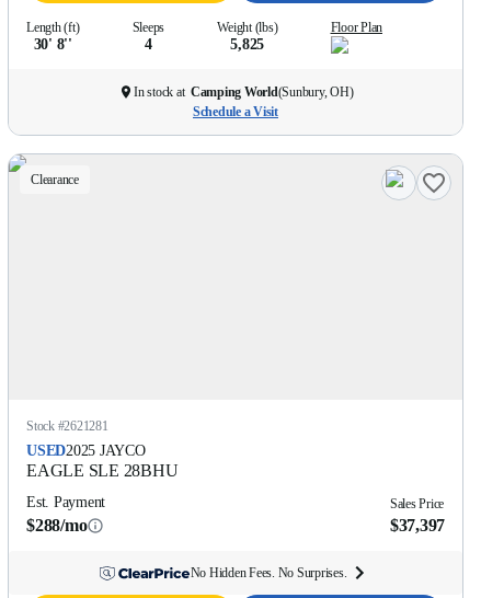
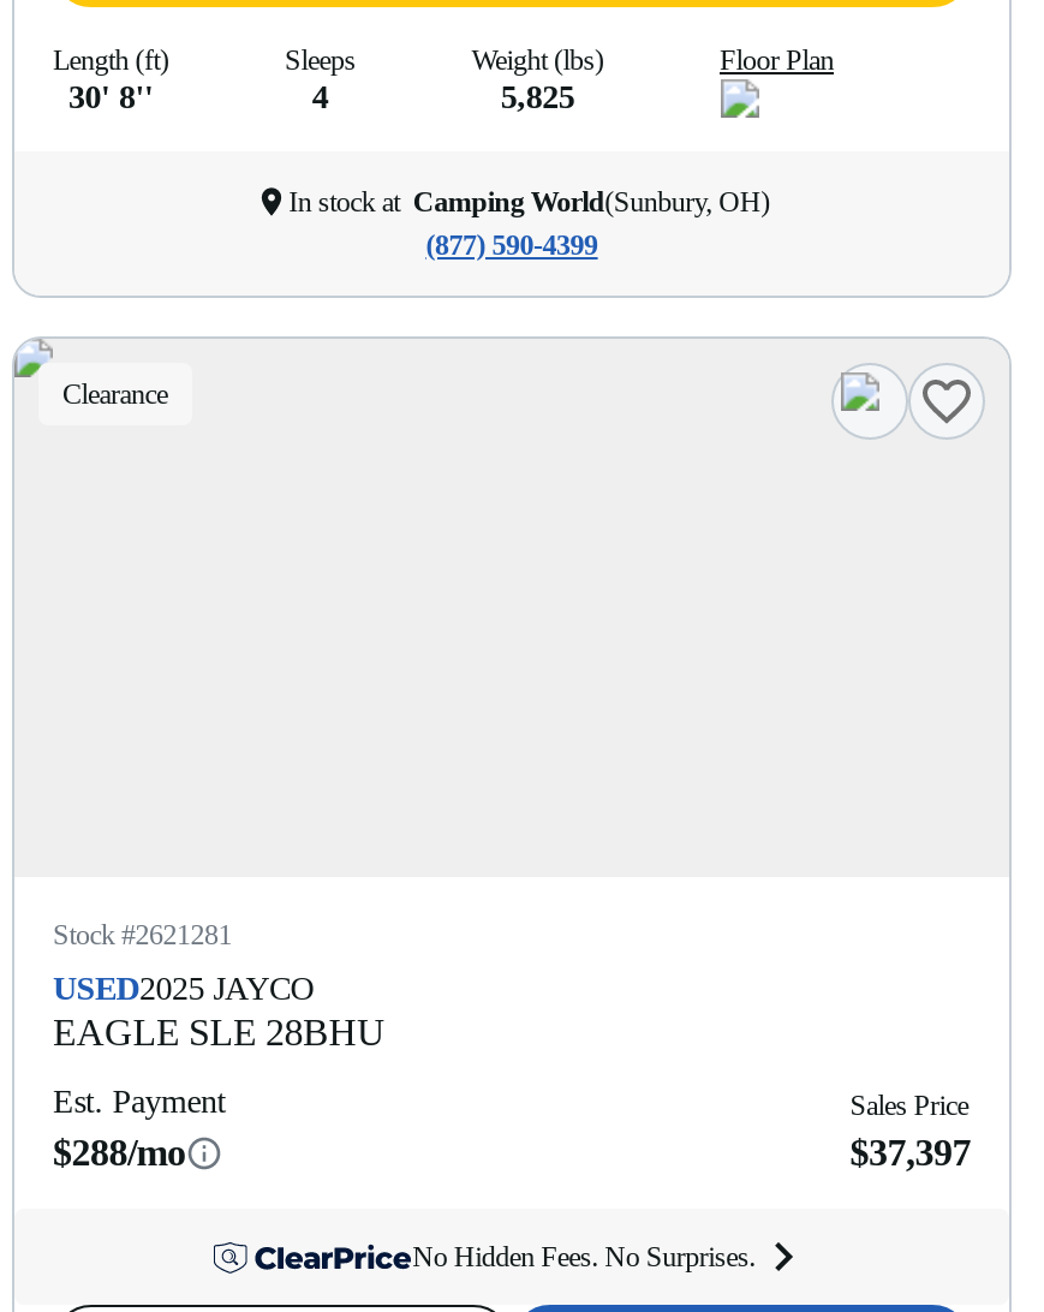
- Schedule a Visit
+ (877) 590-4399
